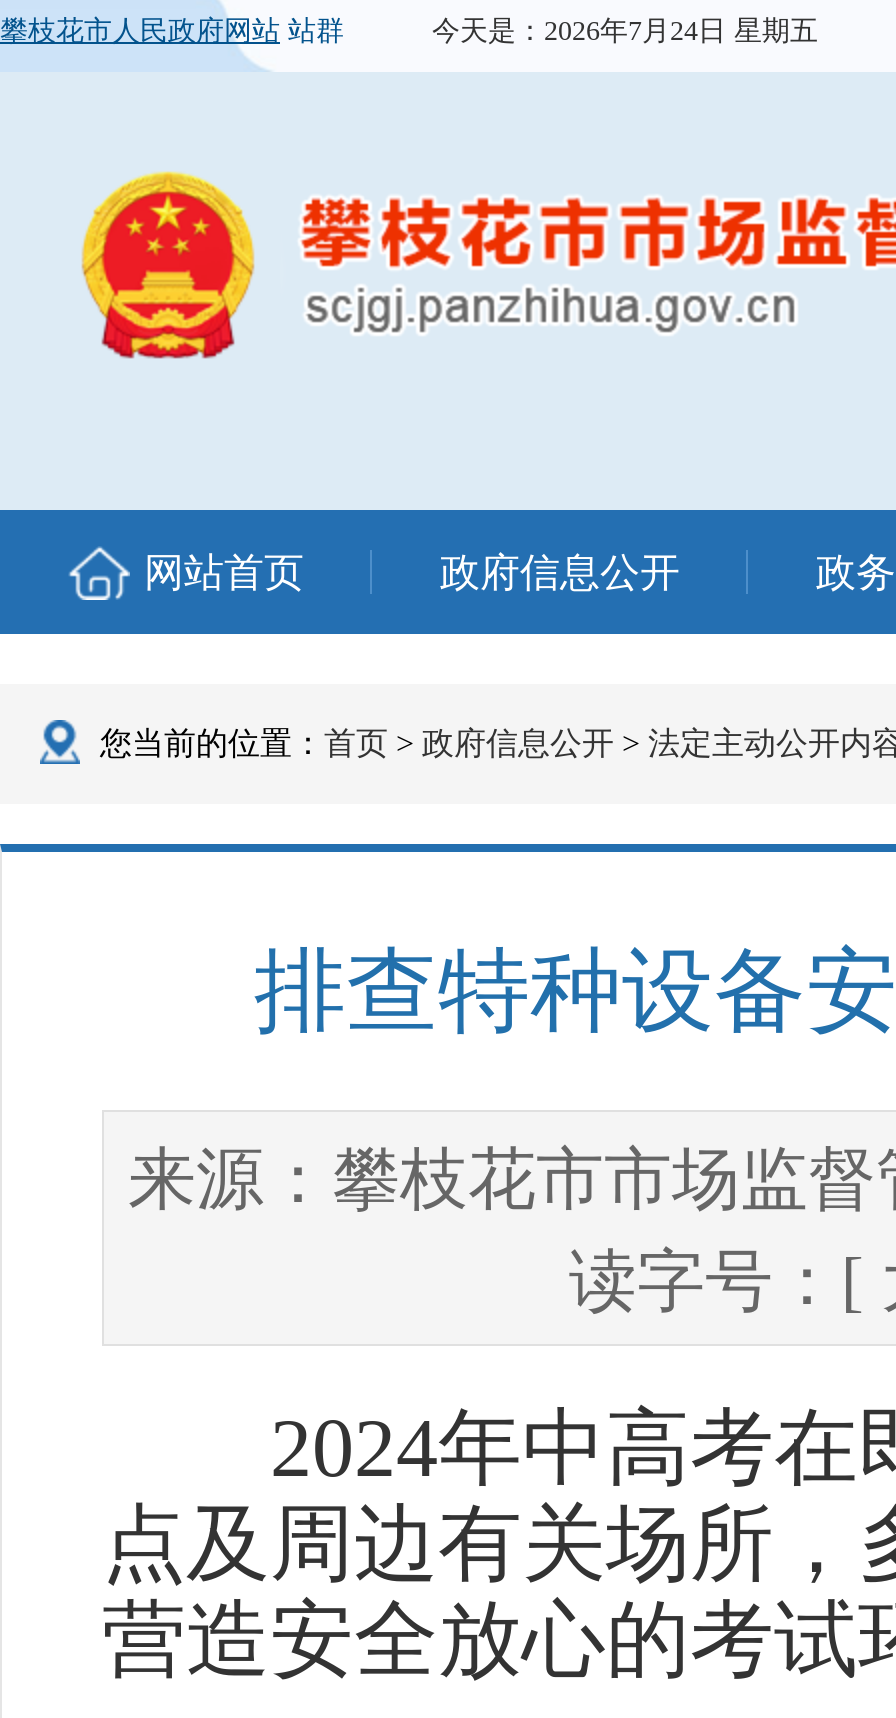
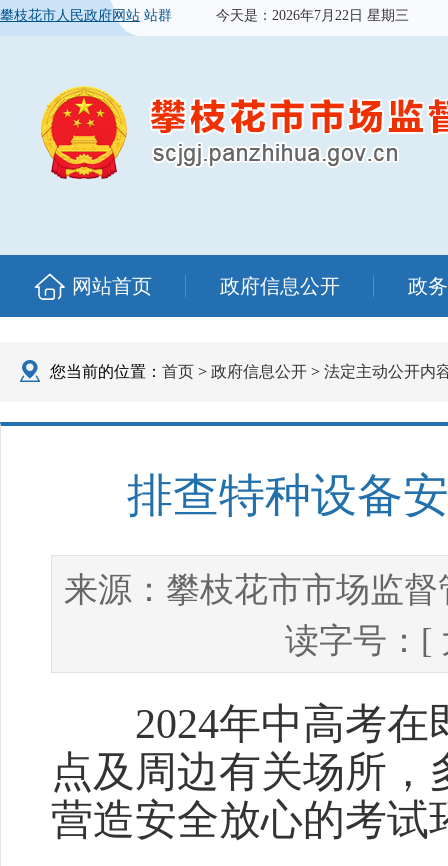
- 今天是：2026年7月24日 星期五
+ 今天是：2026年7月22日 星期三
